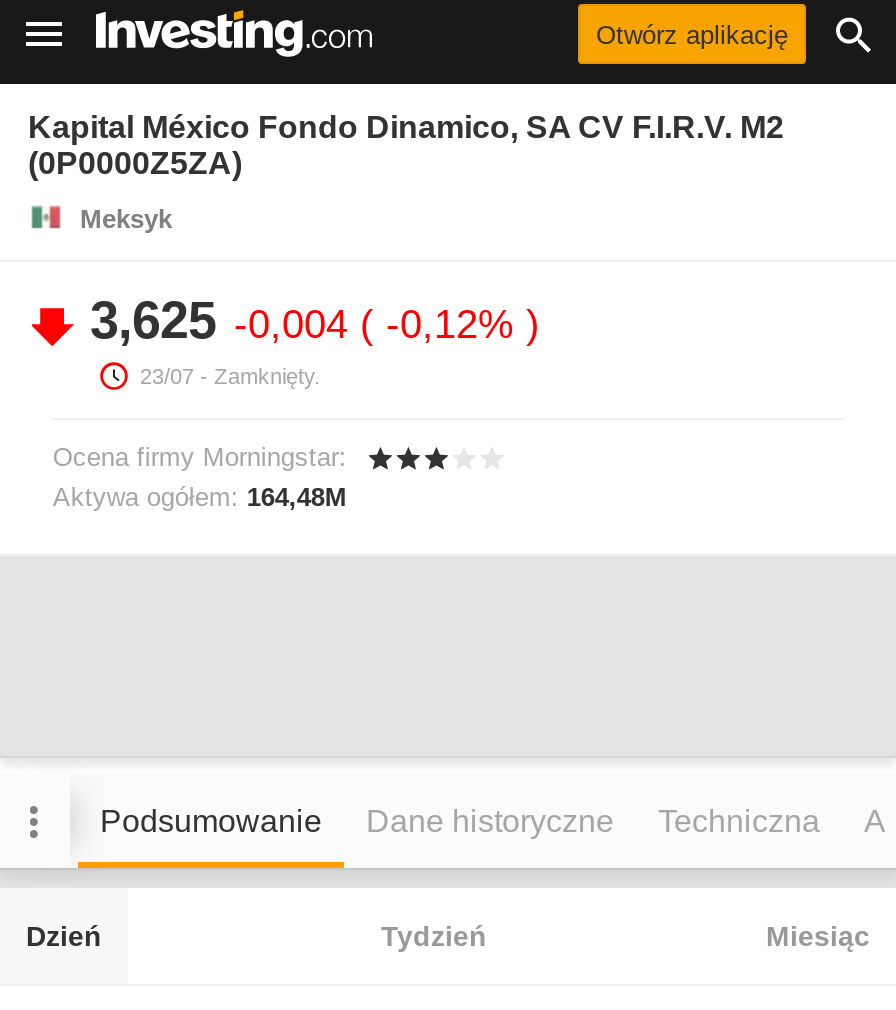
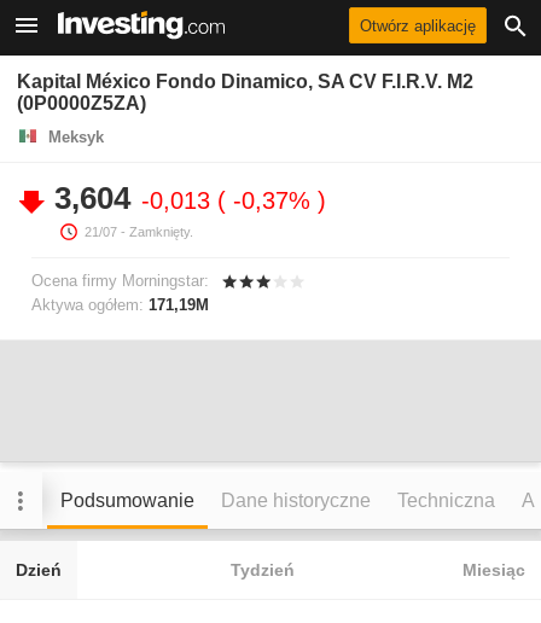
- 3,625 -0,004 -0,12%
+ 3,604 -0,013 -0,37%

- 23/07 - Zamknięty.
+ 21/07 - Zamknięty.

- Aktywa ogółem: 164,48M
+ Aktywa ogółem: 171,19M
